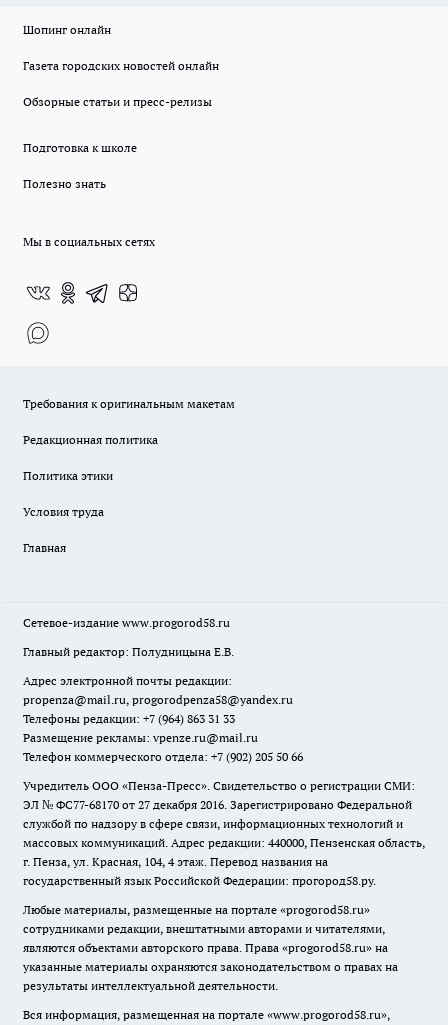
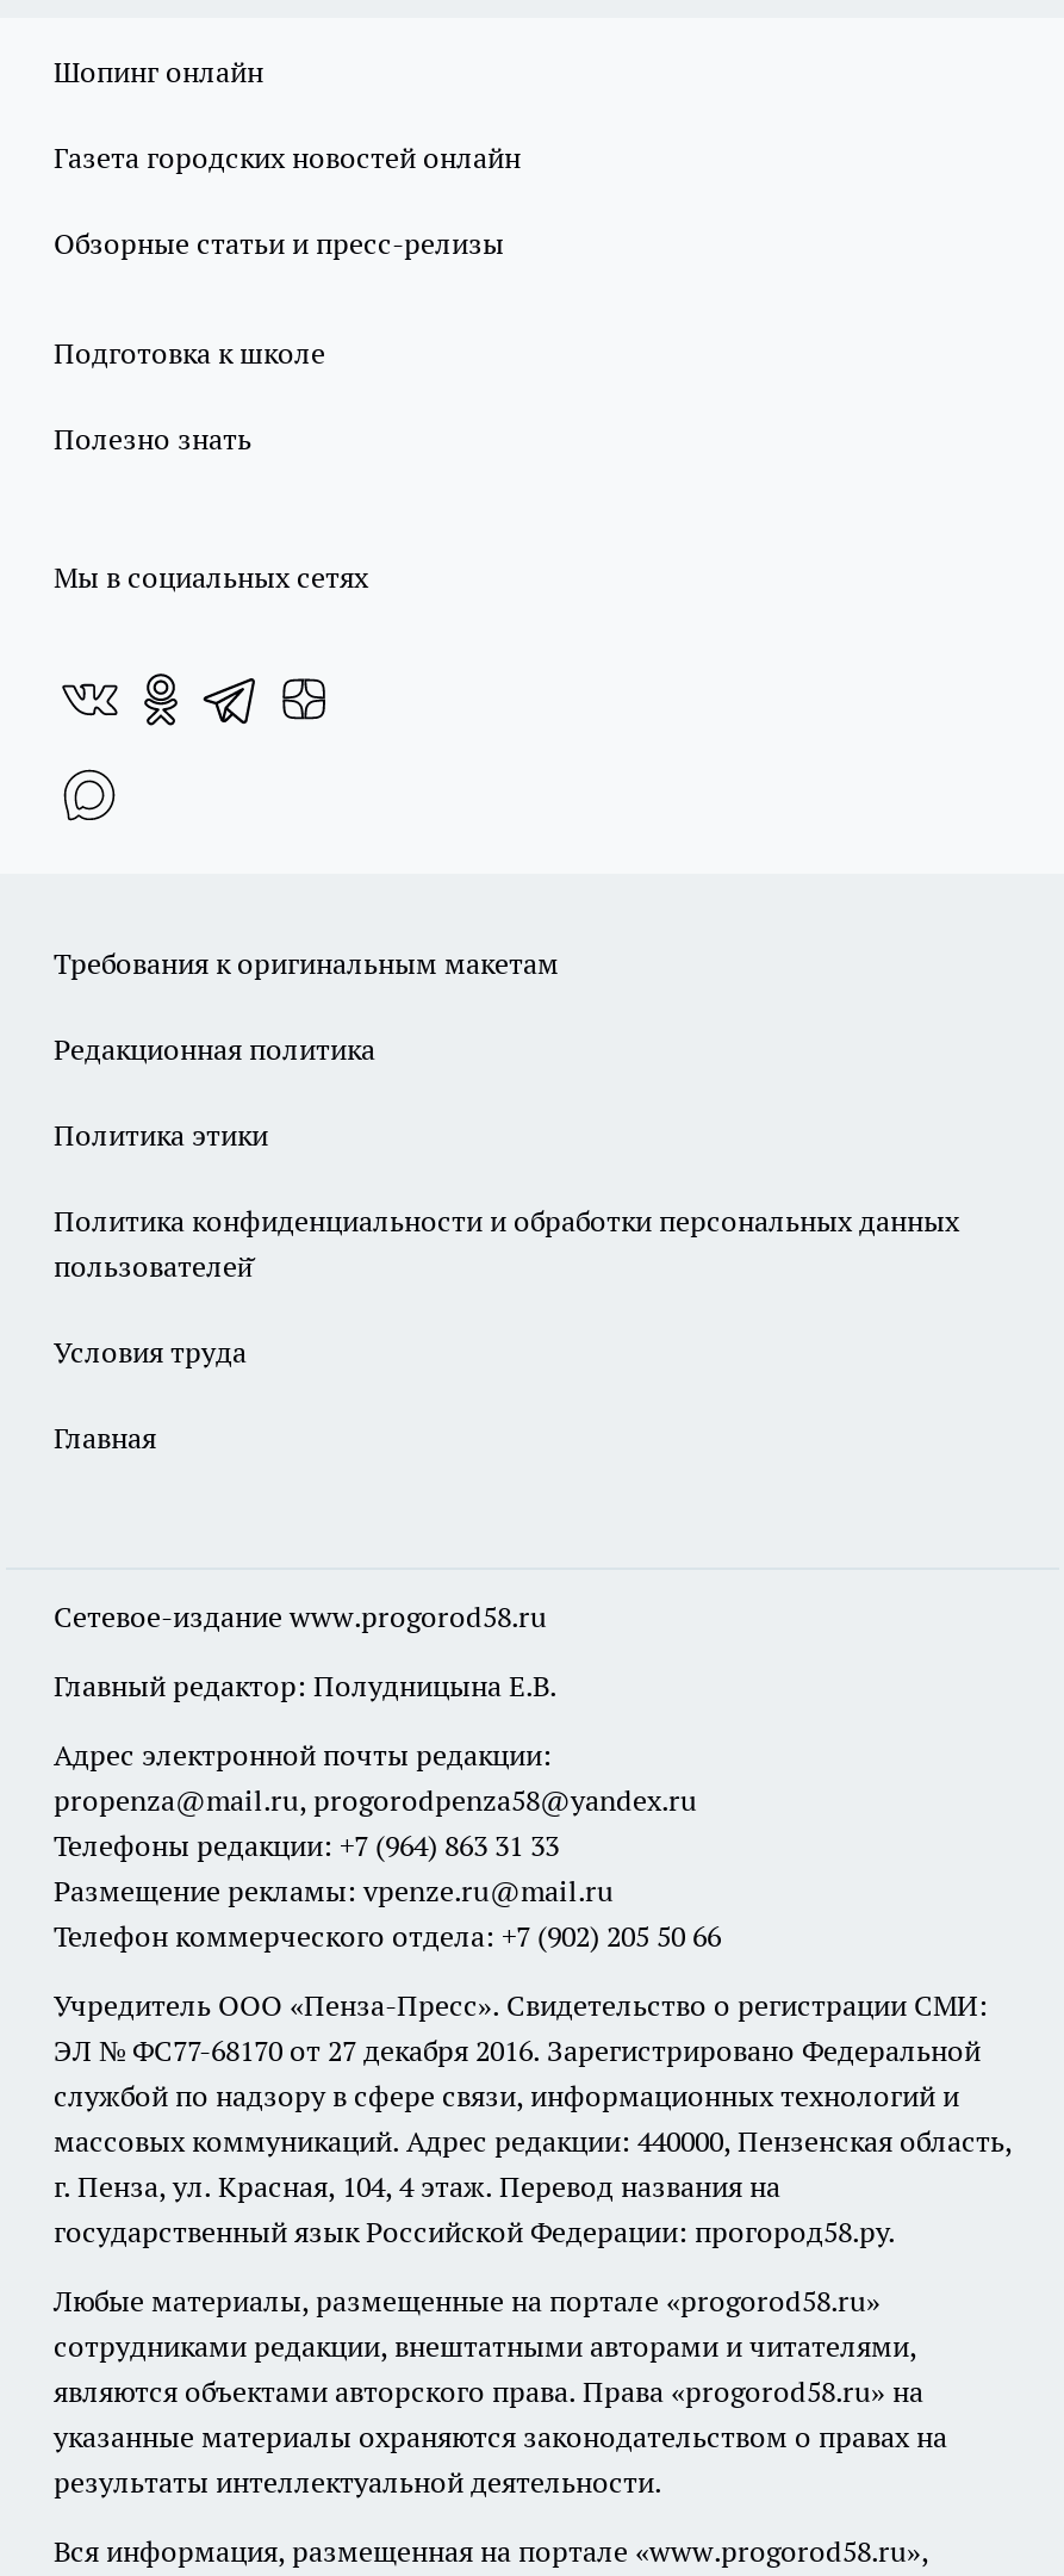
+ Политика конфиденциальности и обработки персональных данных
+ пользователей̆
